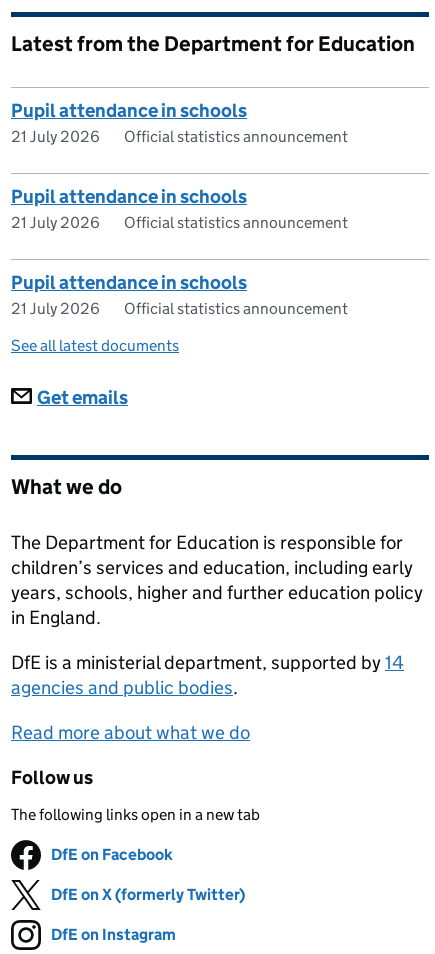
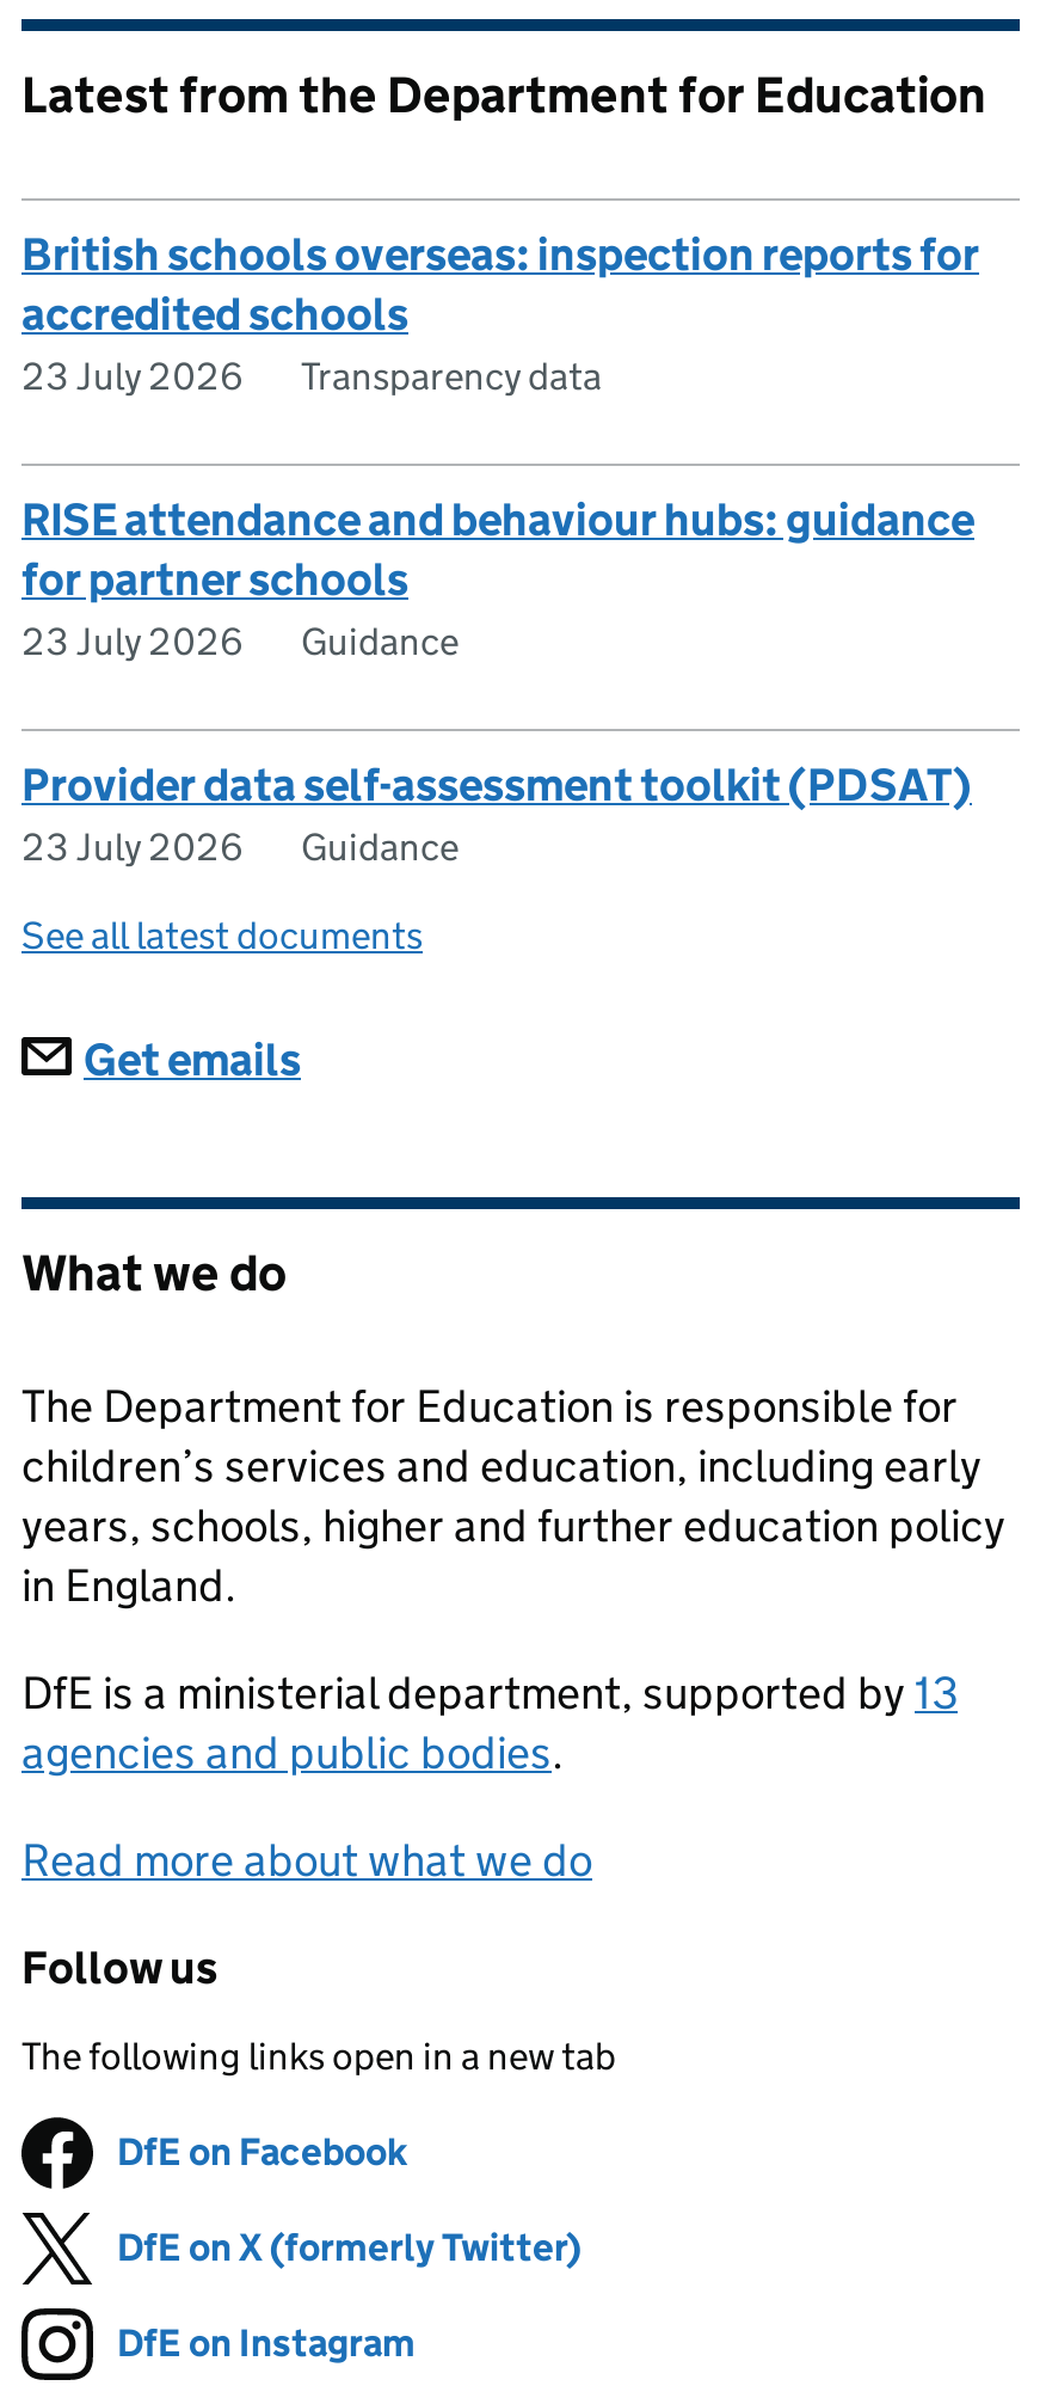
- Pupil attendance in schools
- 21 July 2026
- Official statistics announcement
+ British schools overseas: inspection reports for
+ accredited schools
+ 23 July 2026
+ Transparency data

- Pupil attendance in schools
- 21 July 2026
- Official statistics announcement
+ RISE attendance and behaviour hubs: guidance
+ for partner schools
+ 23 July 2026
+ Guidance

- Pupil attendance in schools
- 21 July 2026
- Official statistics announcement
+ Provider data self-assessment toolkit (PDSAT)
+ 23 July 2026
+ Guidance

- DfE is a ministerial department, supported by 14
+ DfE is a ministerial department, supported by 13
